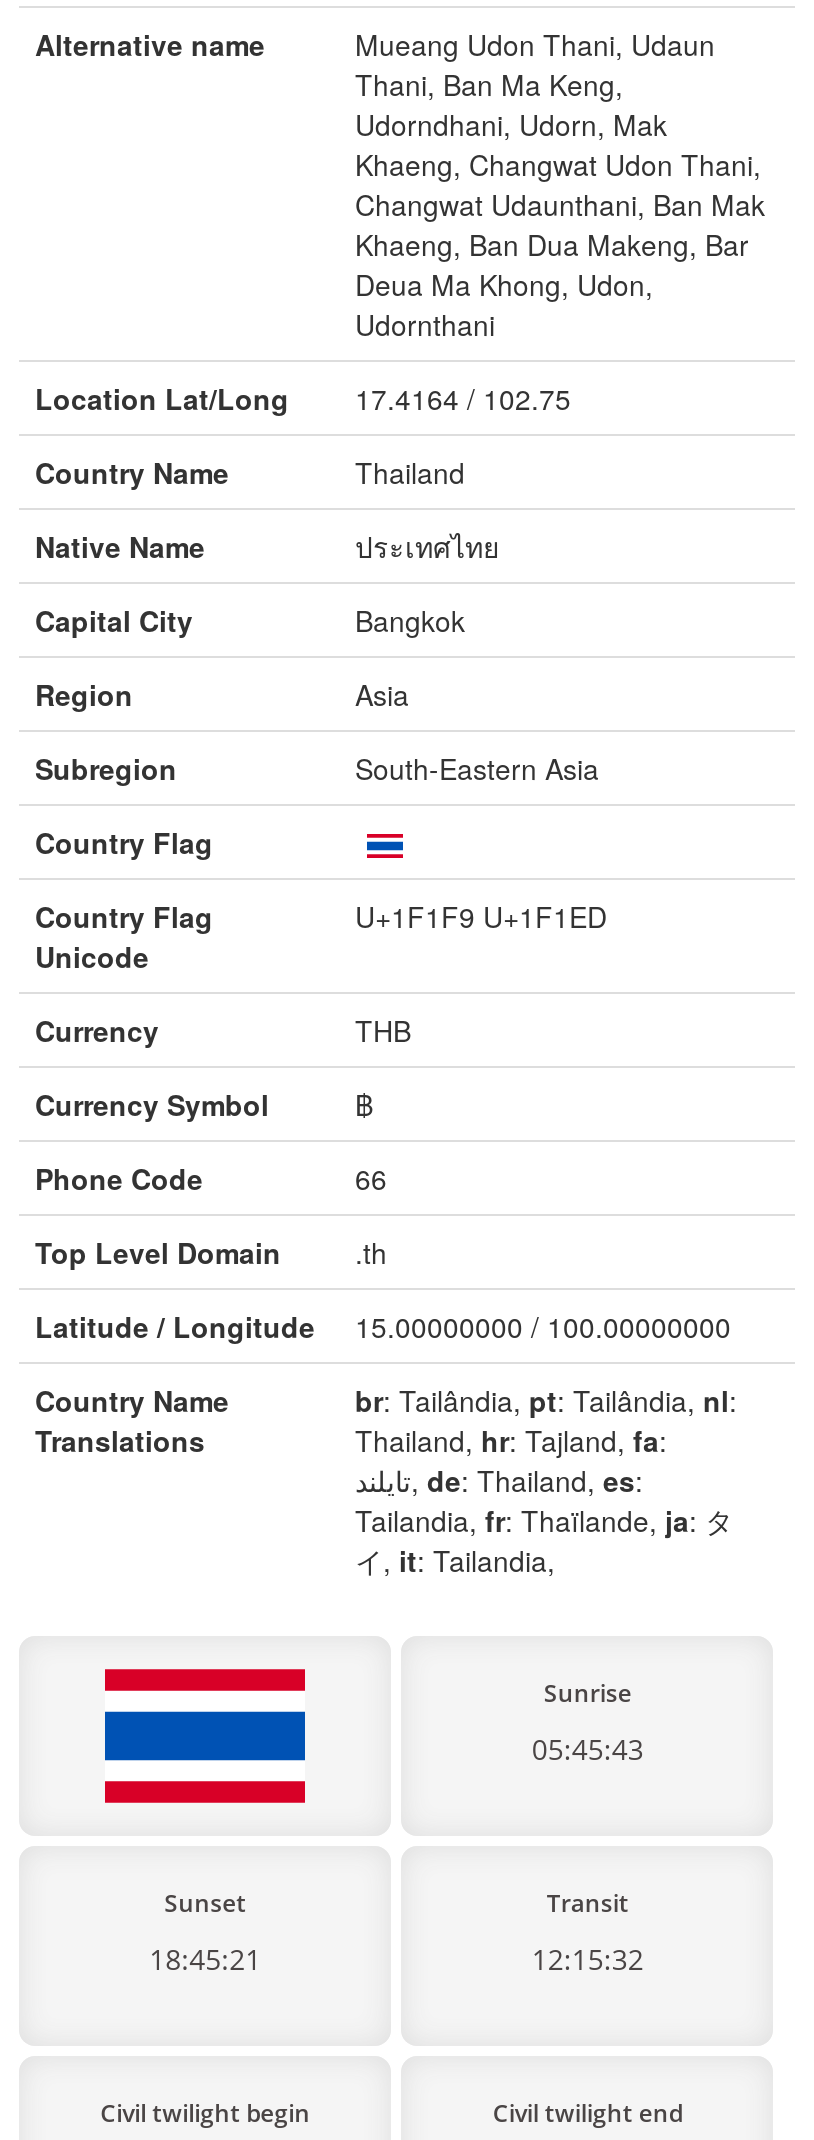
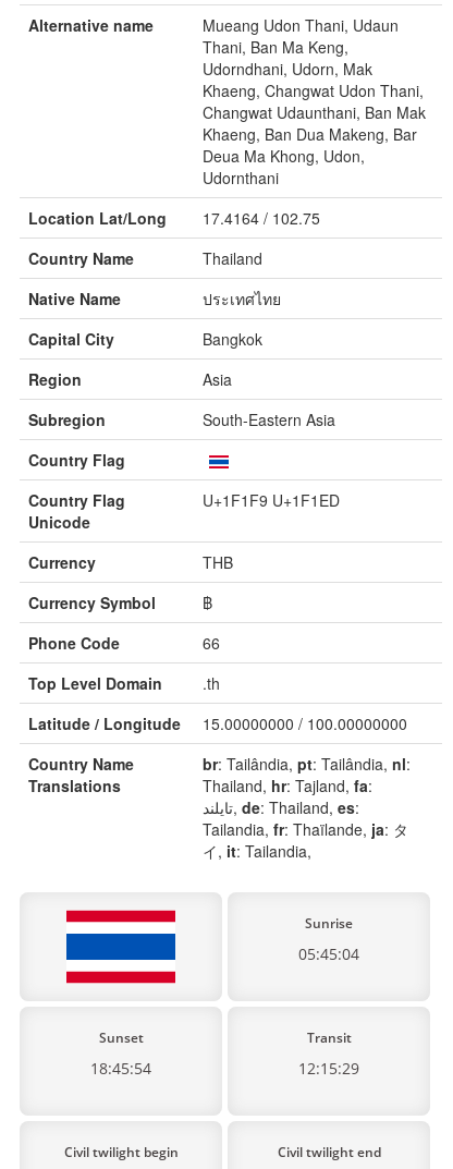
- 05:45:43
+ 05:45:04

- 18:45:21
+ 18:45:54

- 12:15:32
+ 12:15:29
